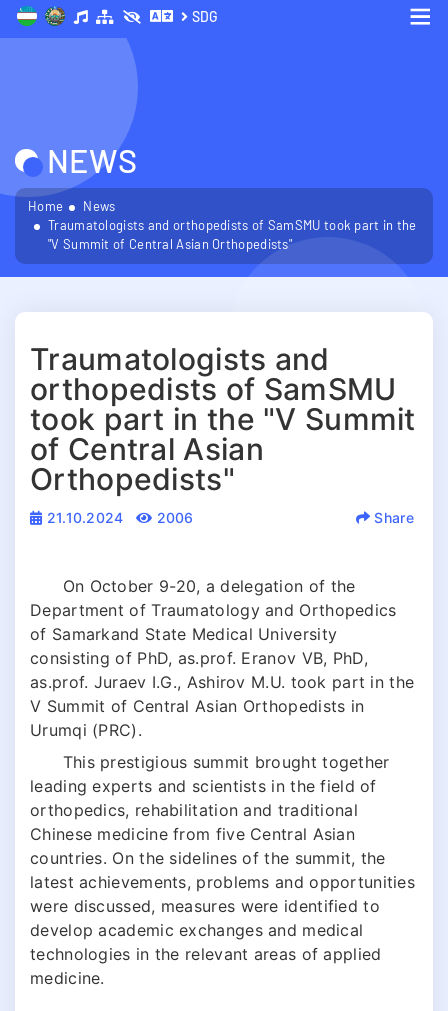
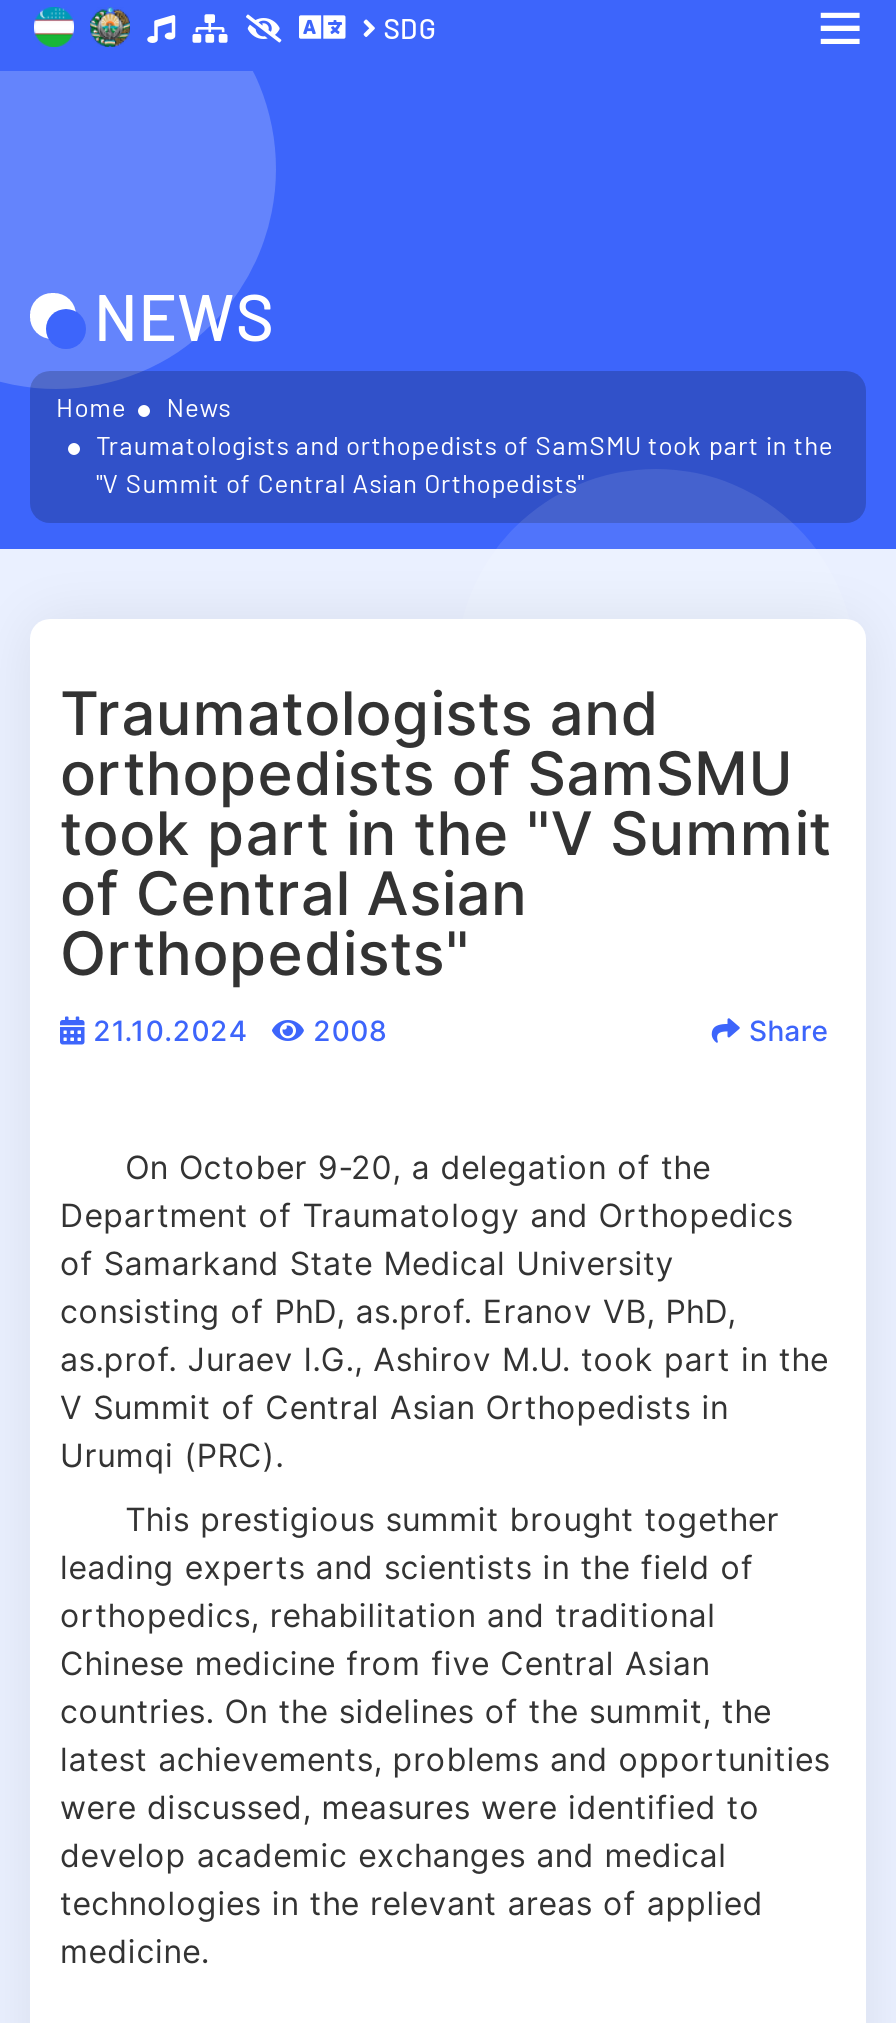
- 21.10.2024 2006
+ 21.10.2024 2008
